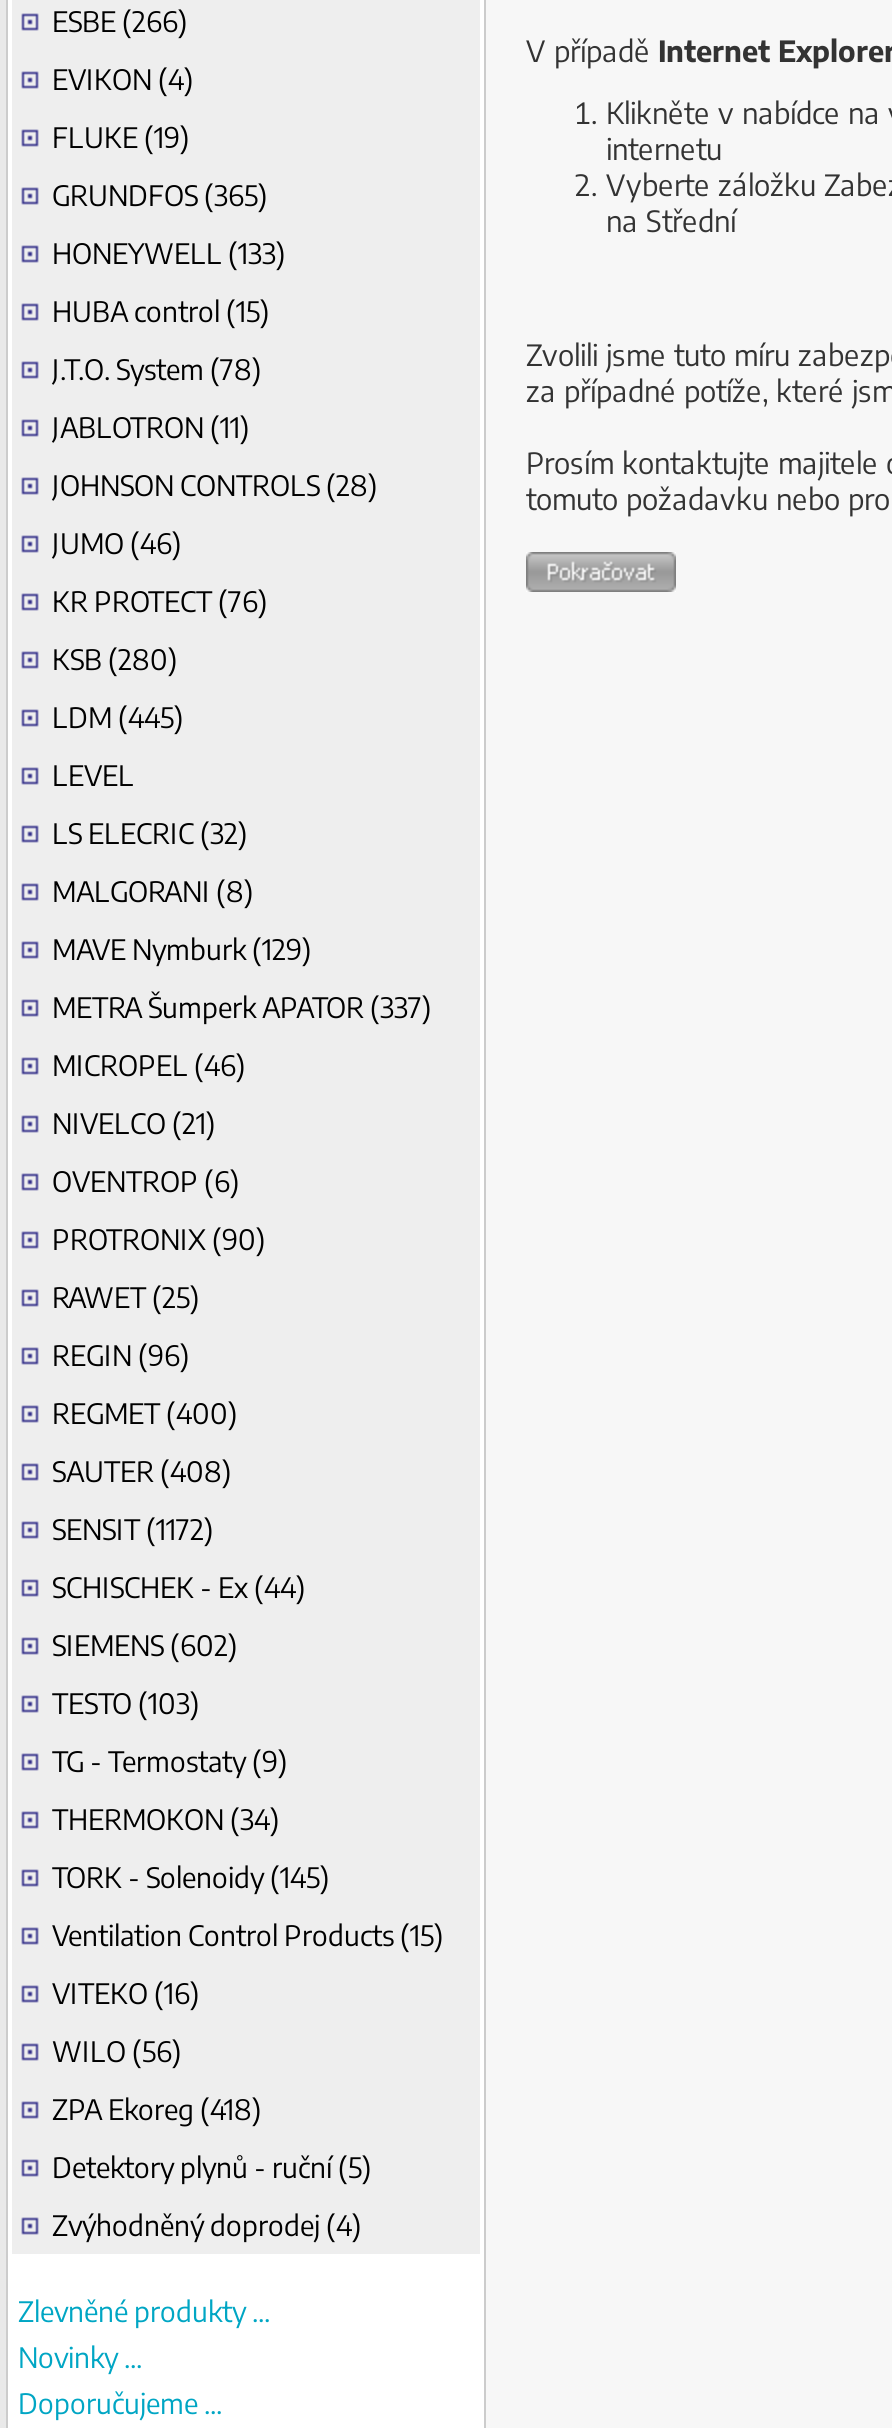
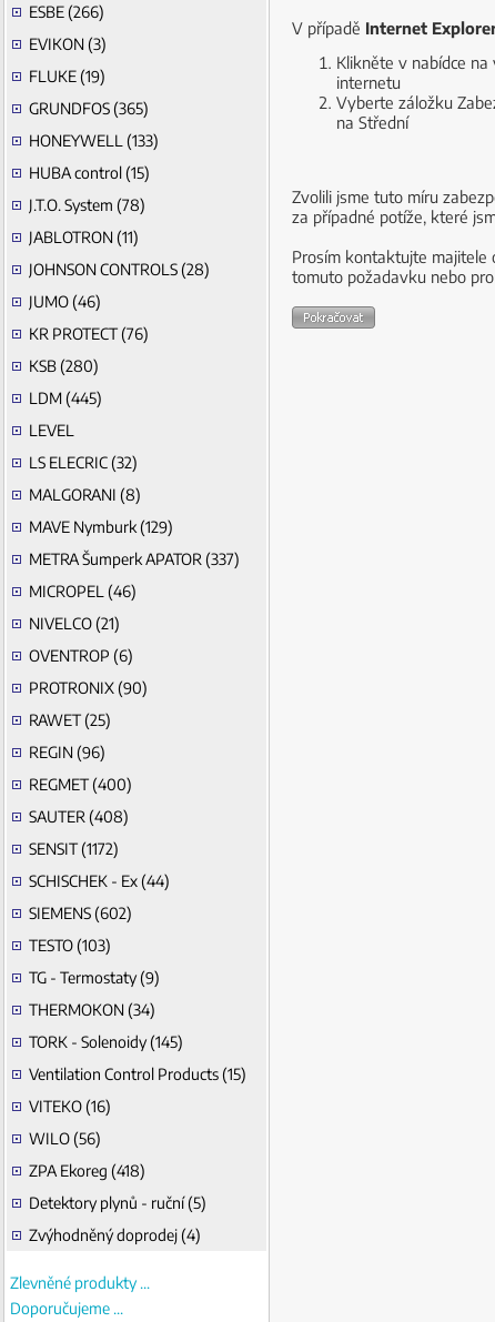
- EVIKON (4)
+ EVIKON (3)

- Novinky ...
